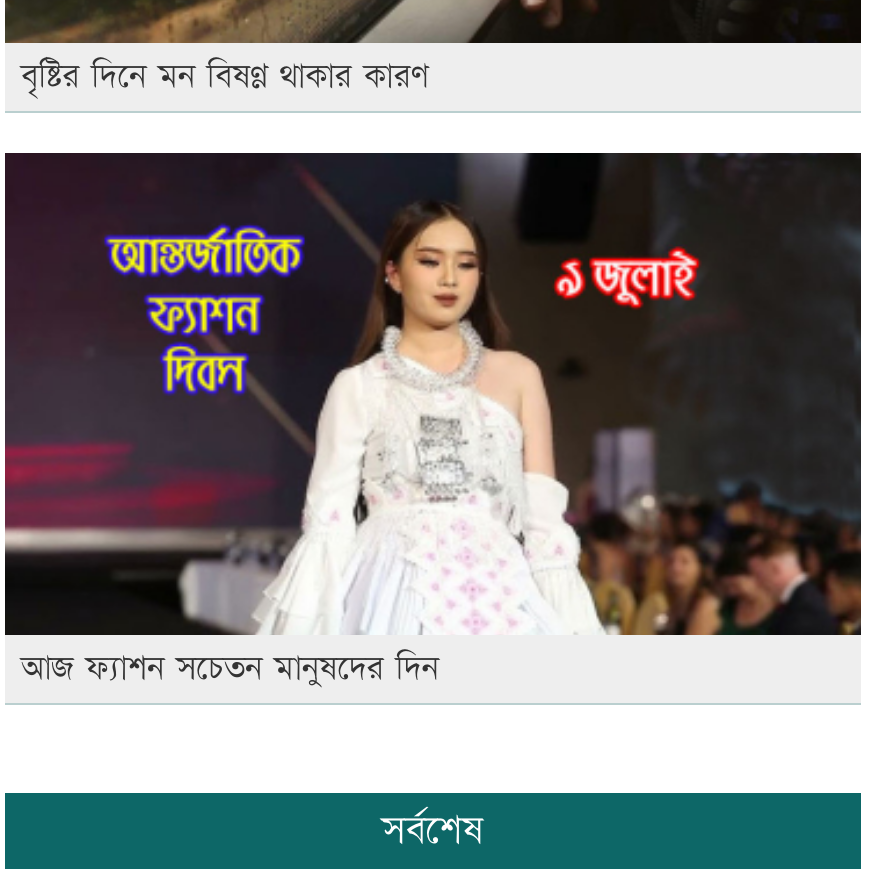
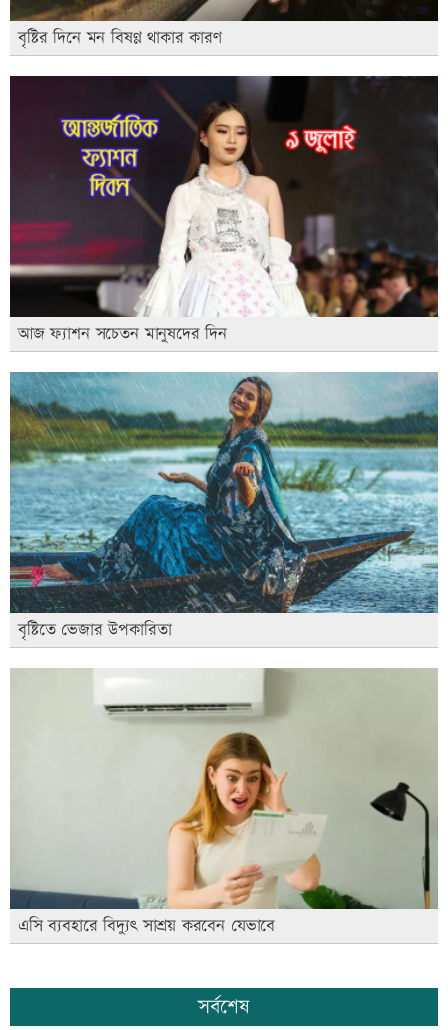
+ [image]
+ বৃষ্টিতে ভেজার উপকারিতা

+ [image]
+ এসি ব্যবহারে বিদ্যুৎ সাশ্রয় করবেন যেভাবে
